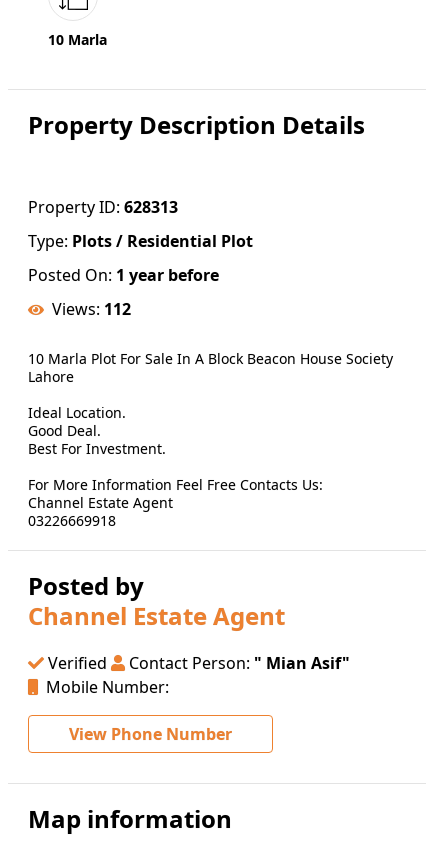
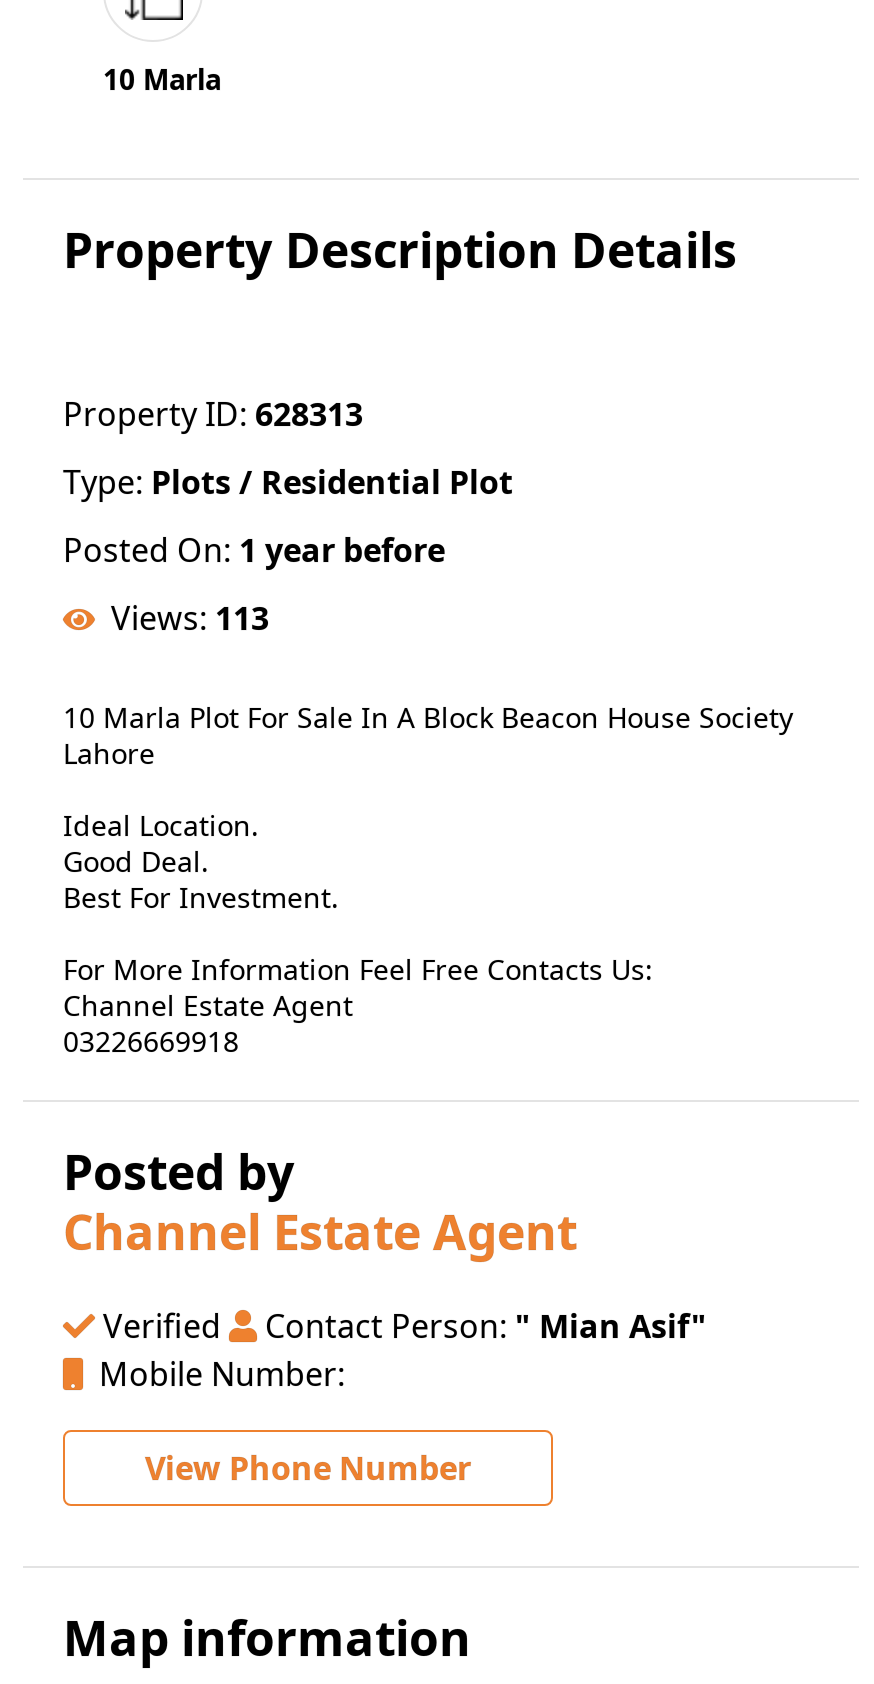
- Views: 112
+ Views: 113
